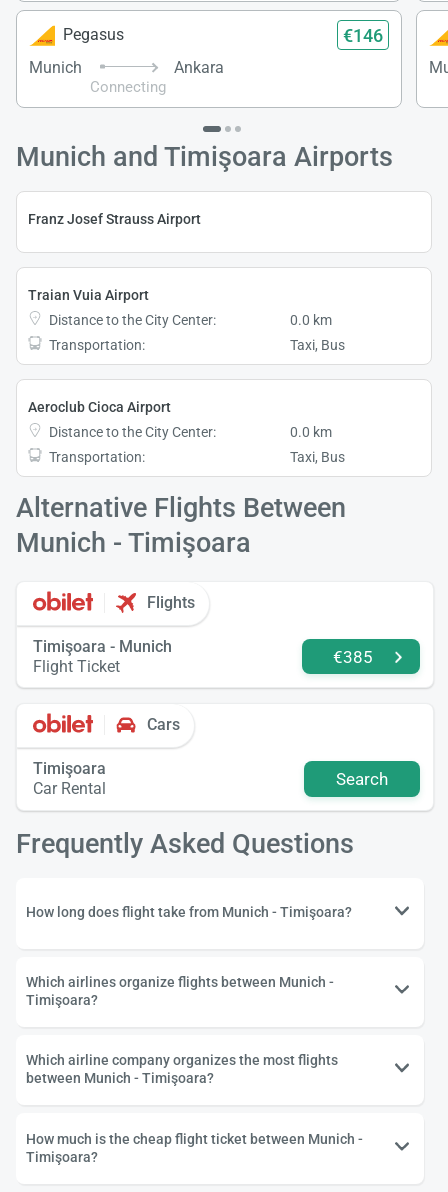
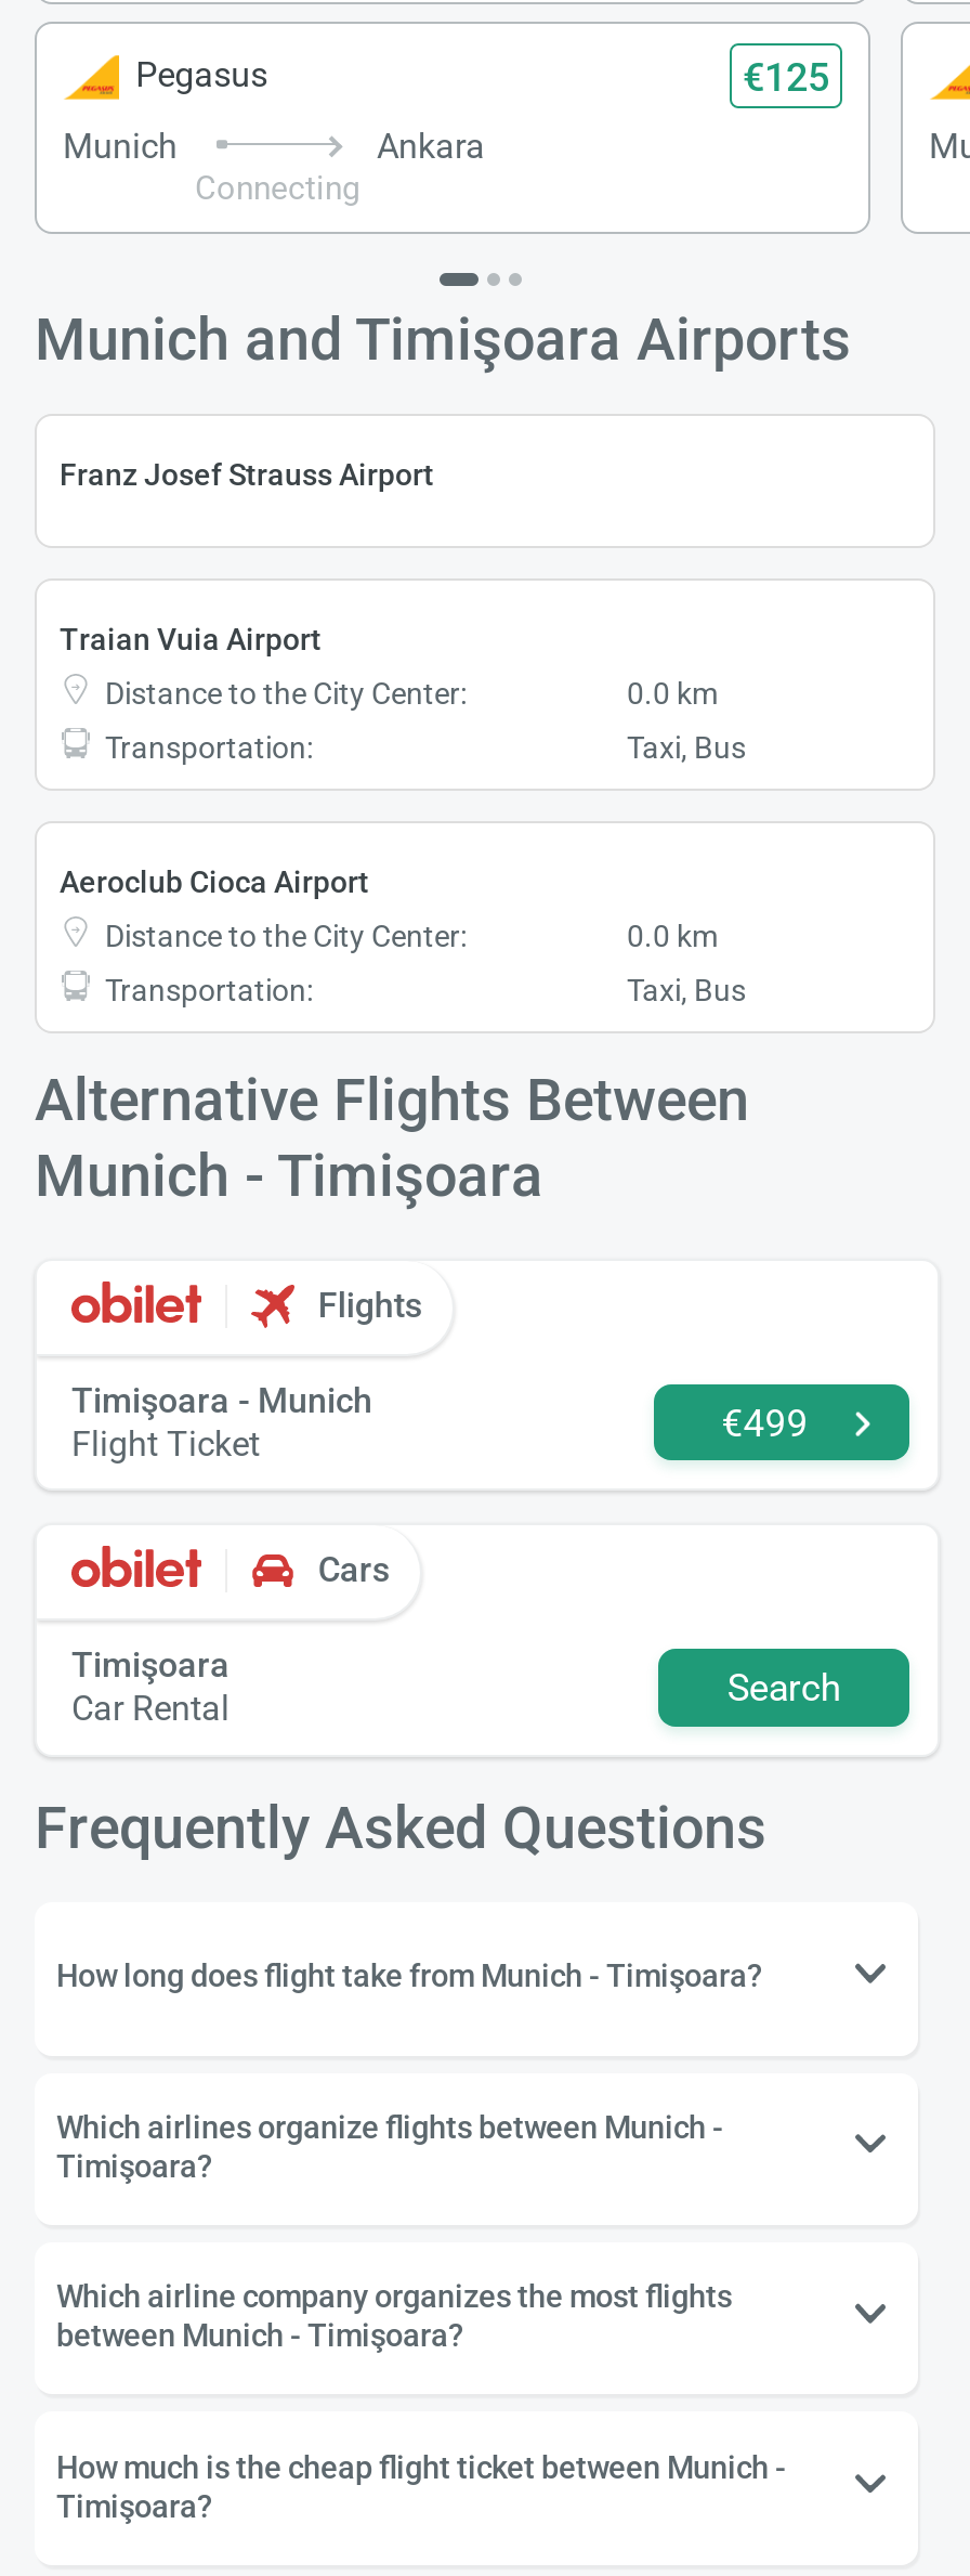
- €146
+ €125

- €385
+ €499
